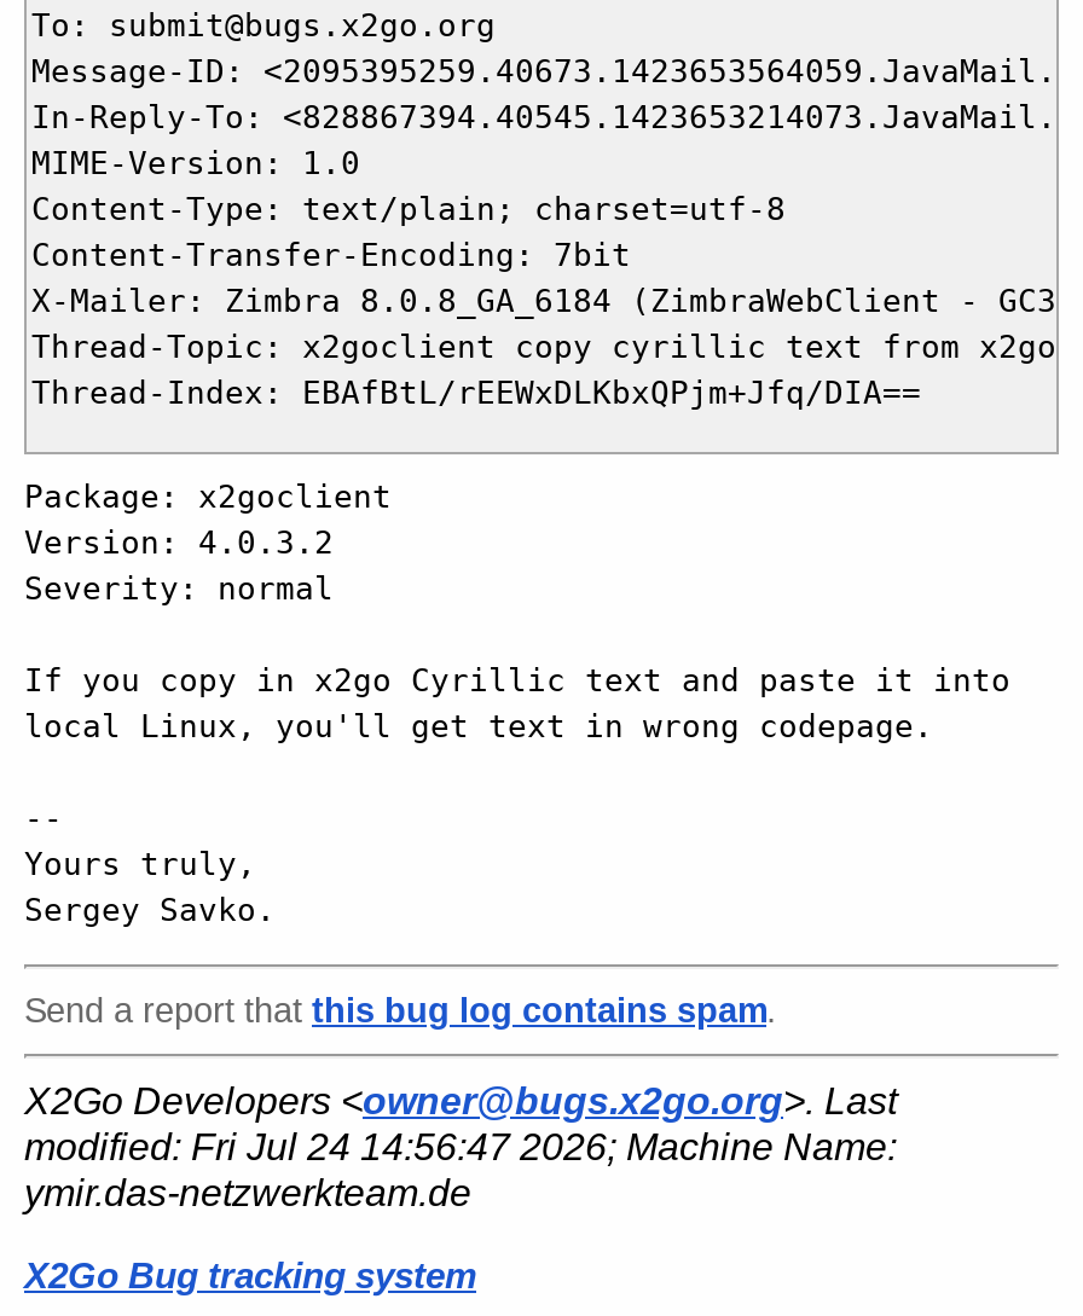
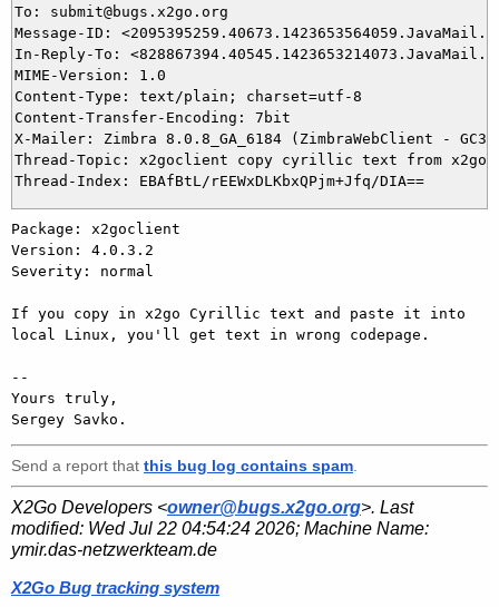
- modified: Fri Jul 24 14:56:47 2026; Machine Name:
+ modified: Wed Jul 22 04:54:24 2026; Machine Name:
